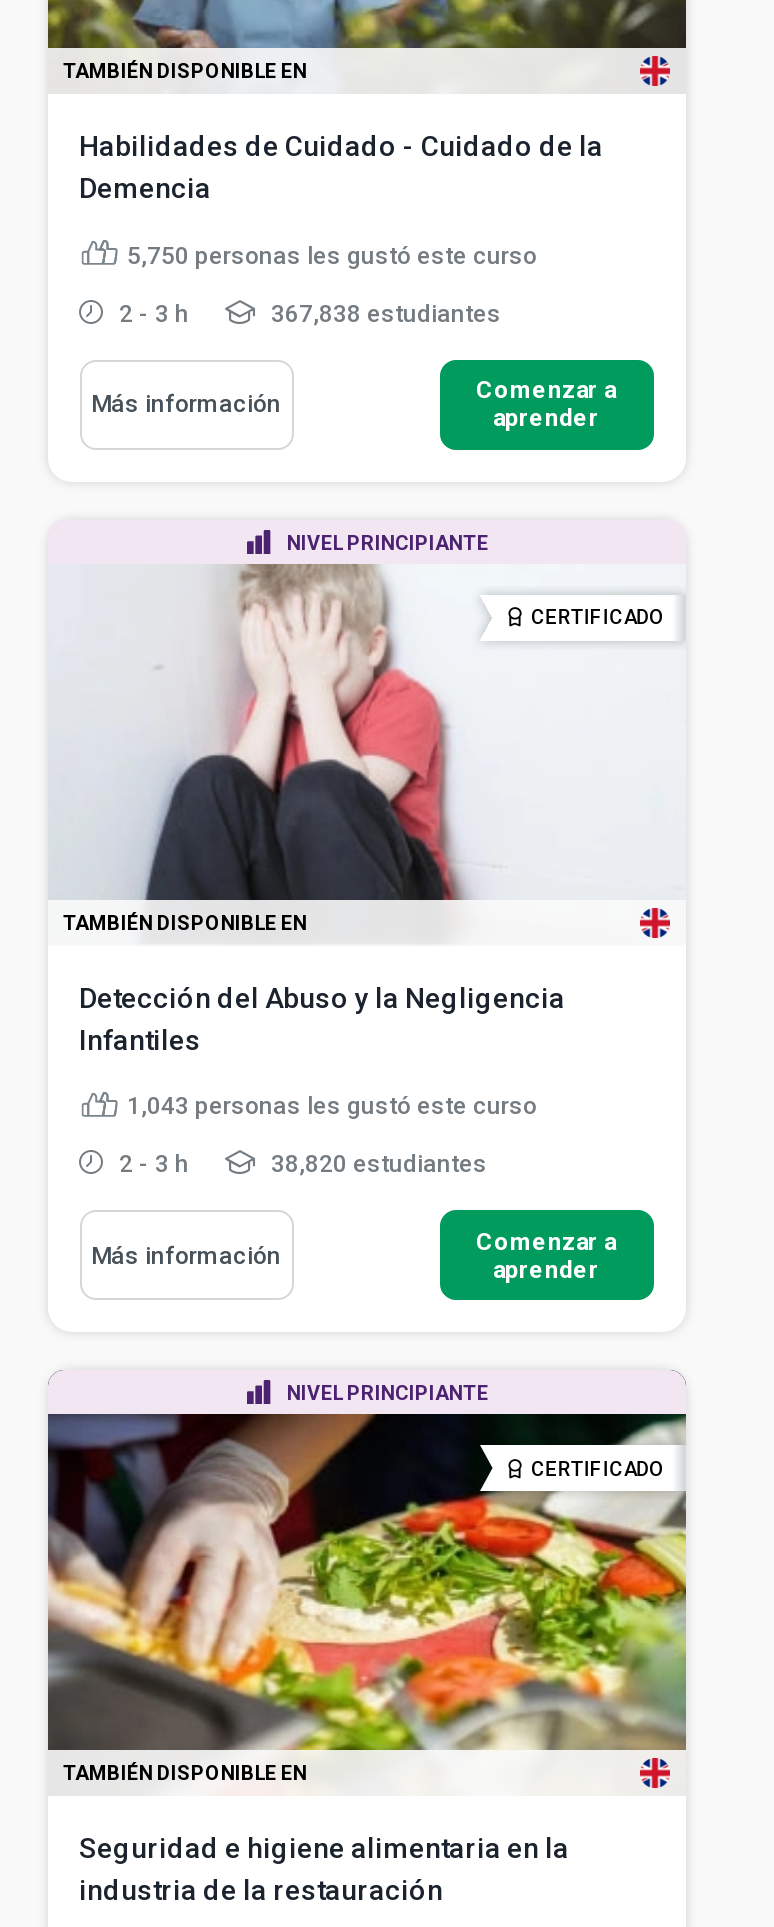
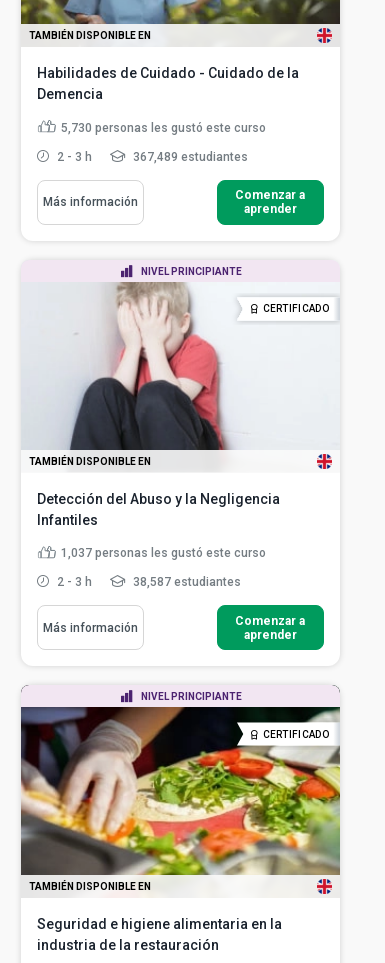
- 5,750 personas les gustó este curso
+ 5,730 personas les gustó este curso

- 367,838 estudiantes
+ 367,489 estudiantes

- 1,043 personas les gustó este curso
+ 1,037 personas les gustó este curso

- 38,820 estudiantes
+ 38,587 estudiantes
